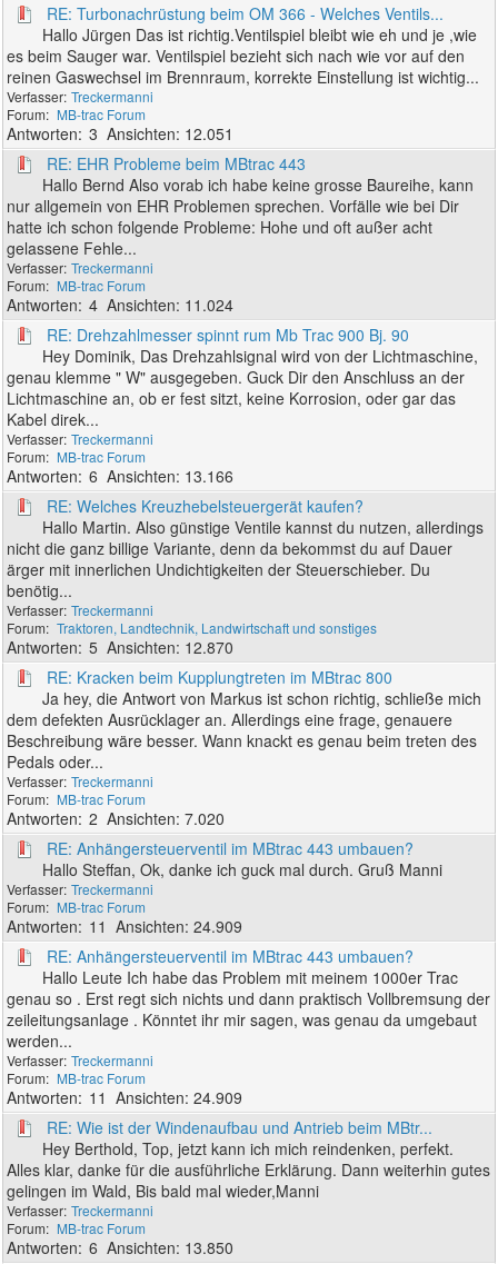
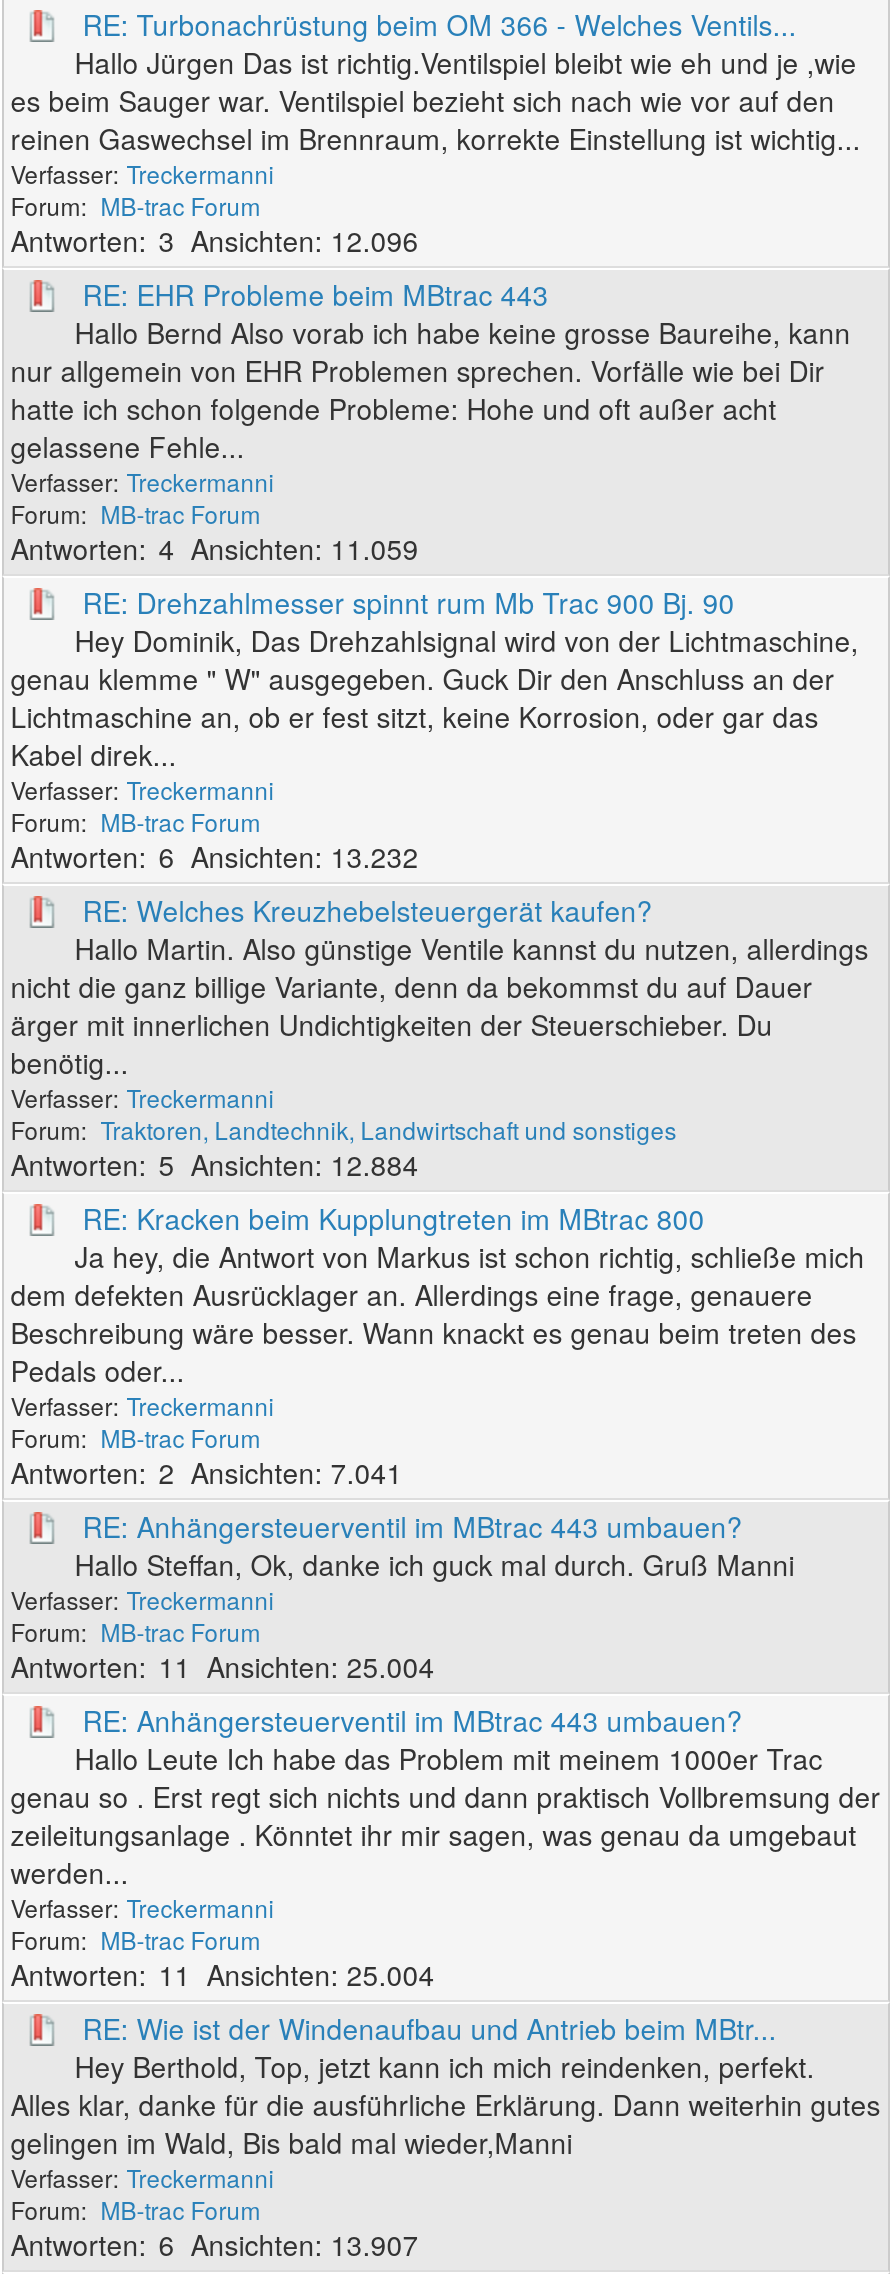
- 12.051
+ 12.096

- 11.024
+ 11.059

- 13.166
+ 13.232

- 12.870
+ 12.884

- 7.020
+ 7.041

- 24.909
+ 25.004

- 24.909
+ 25.004

- 13.850
+ 13.907
